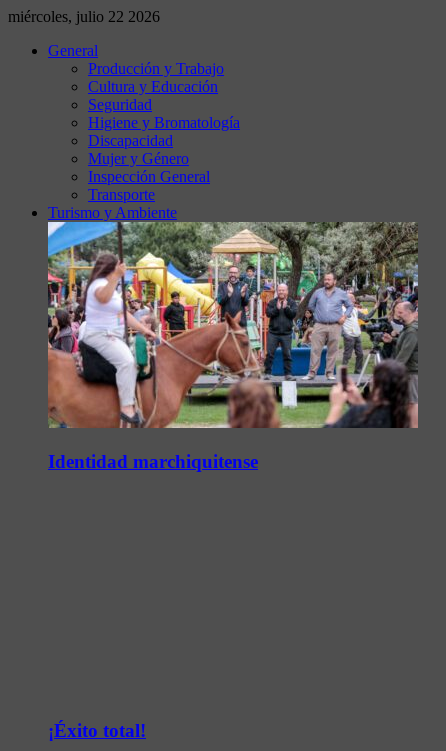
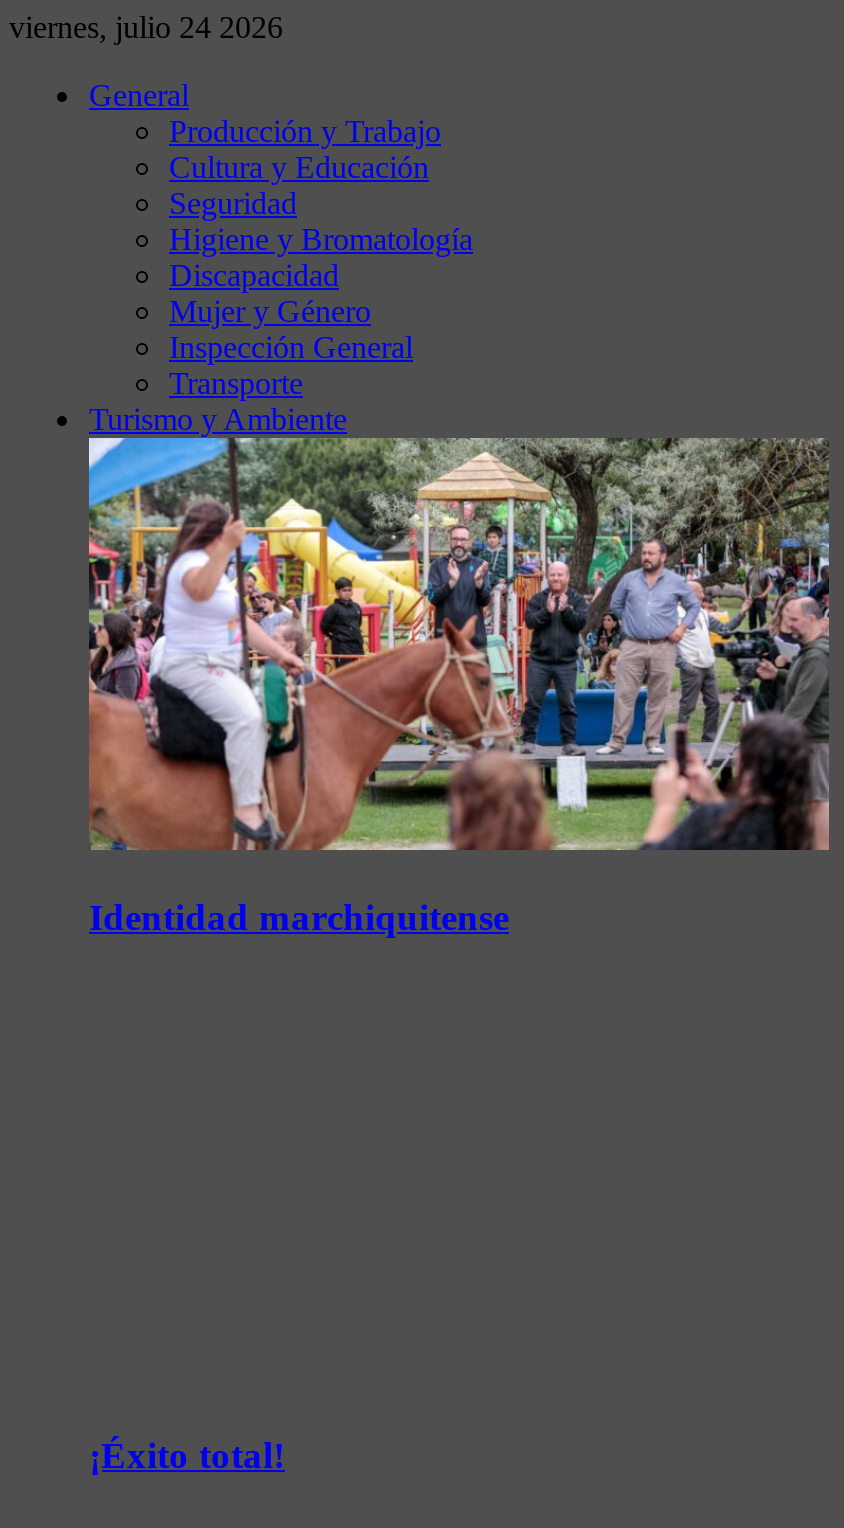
- miércoles, julio 22 2026
+ viernes, julio 24 2026
